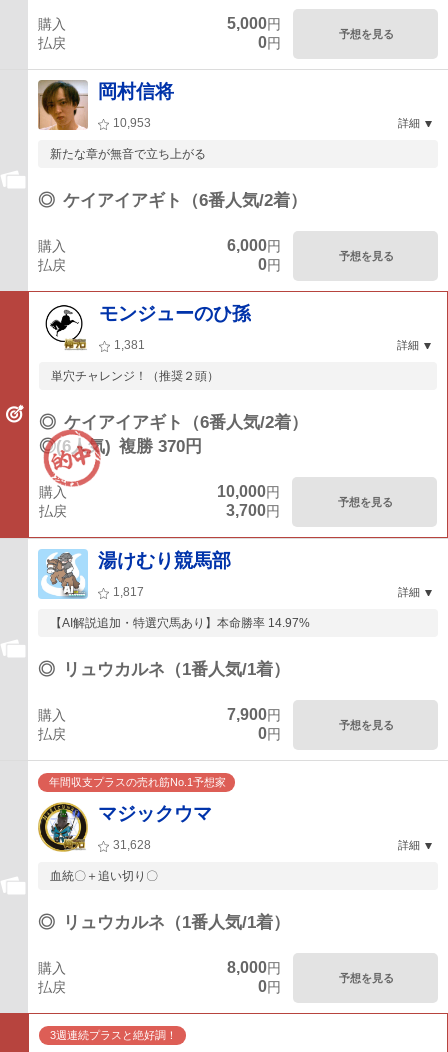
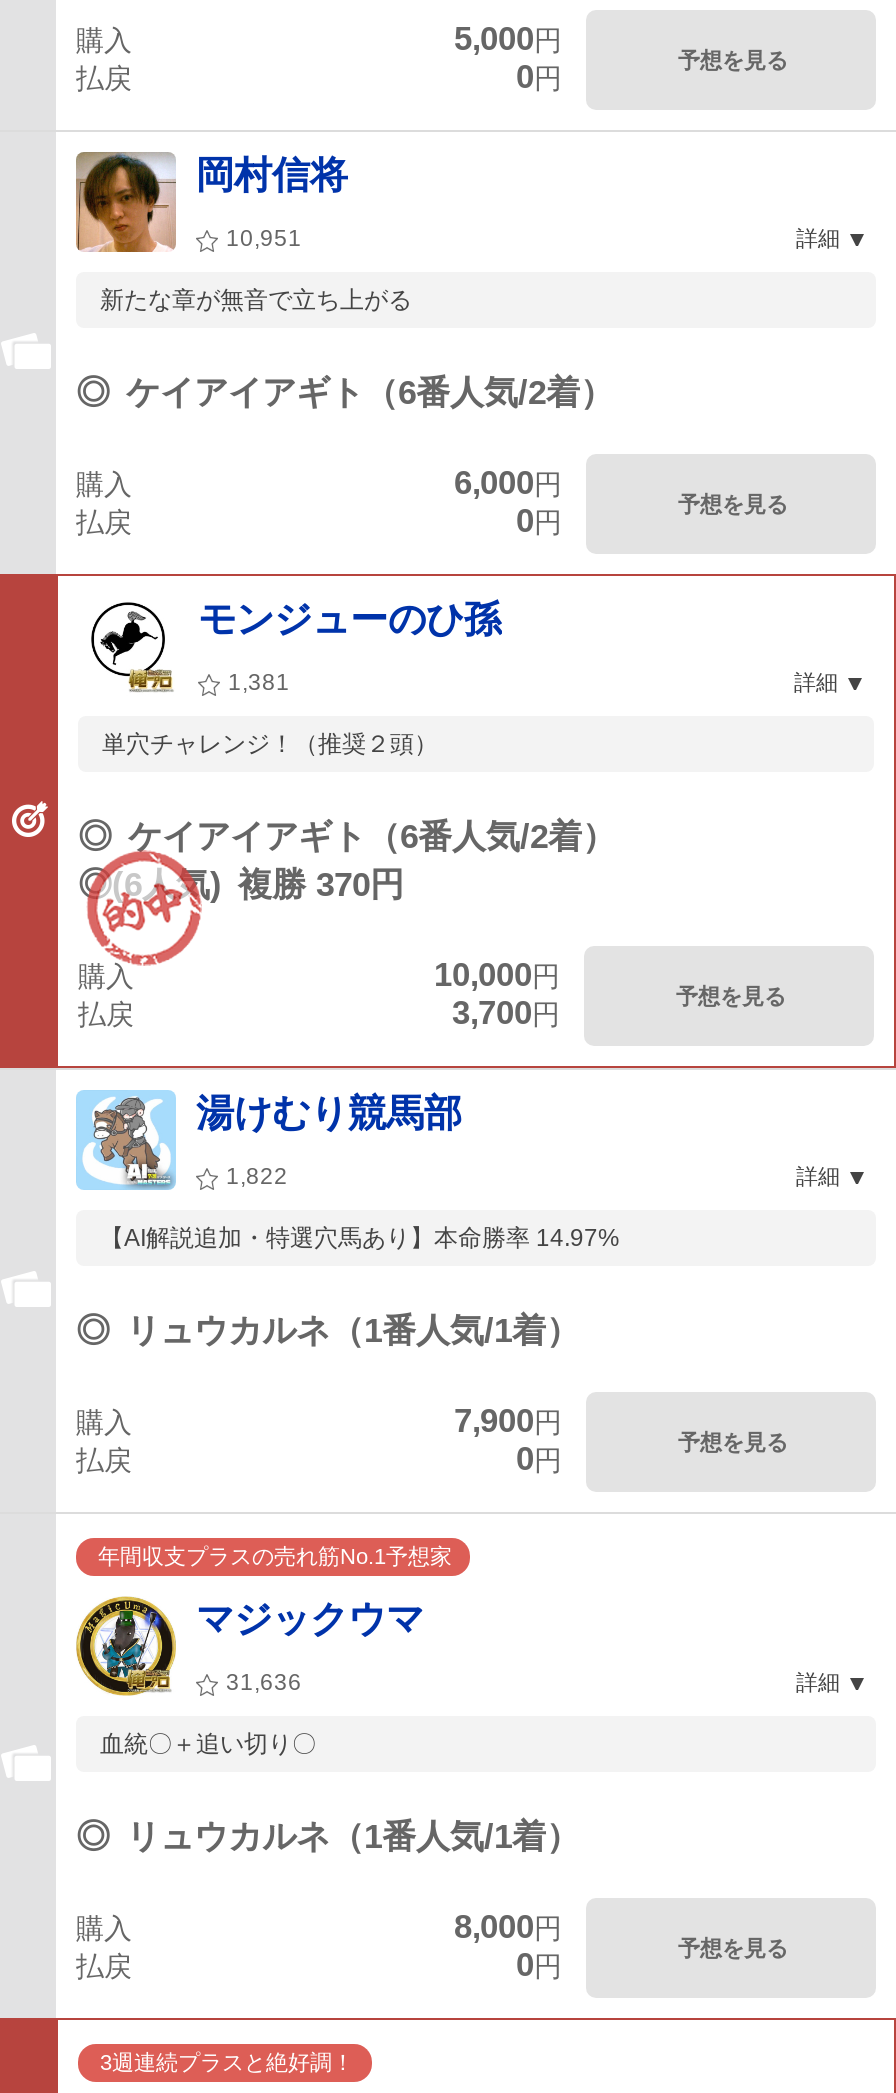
- 10,953
+ 10,951

- 1,817
+ 1,822

- 31,628
+ 31,636
